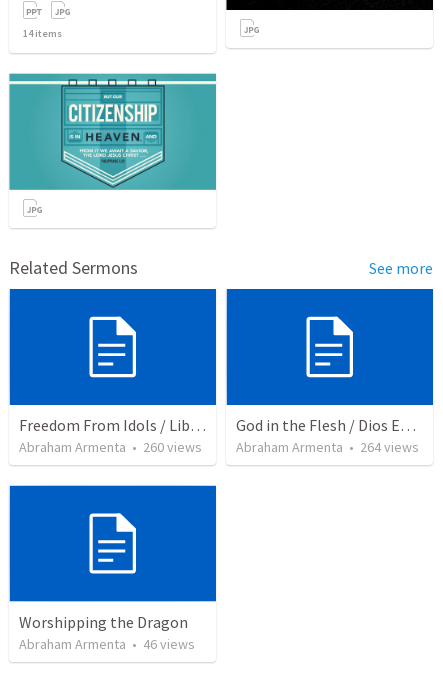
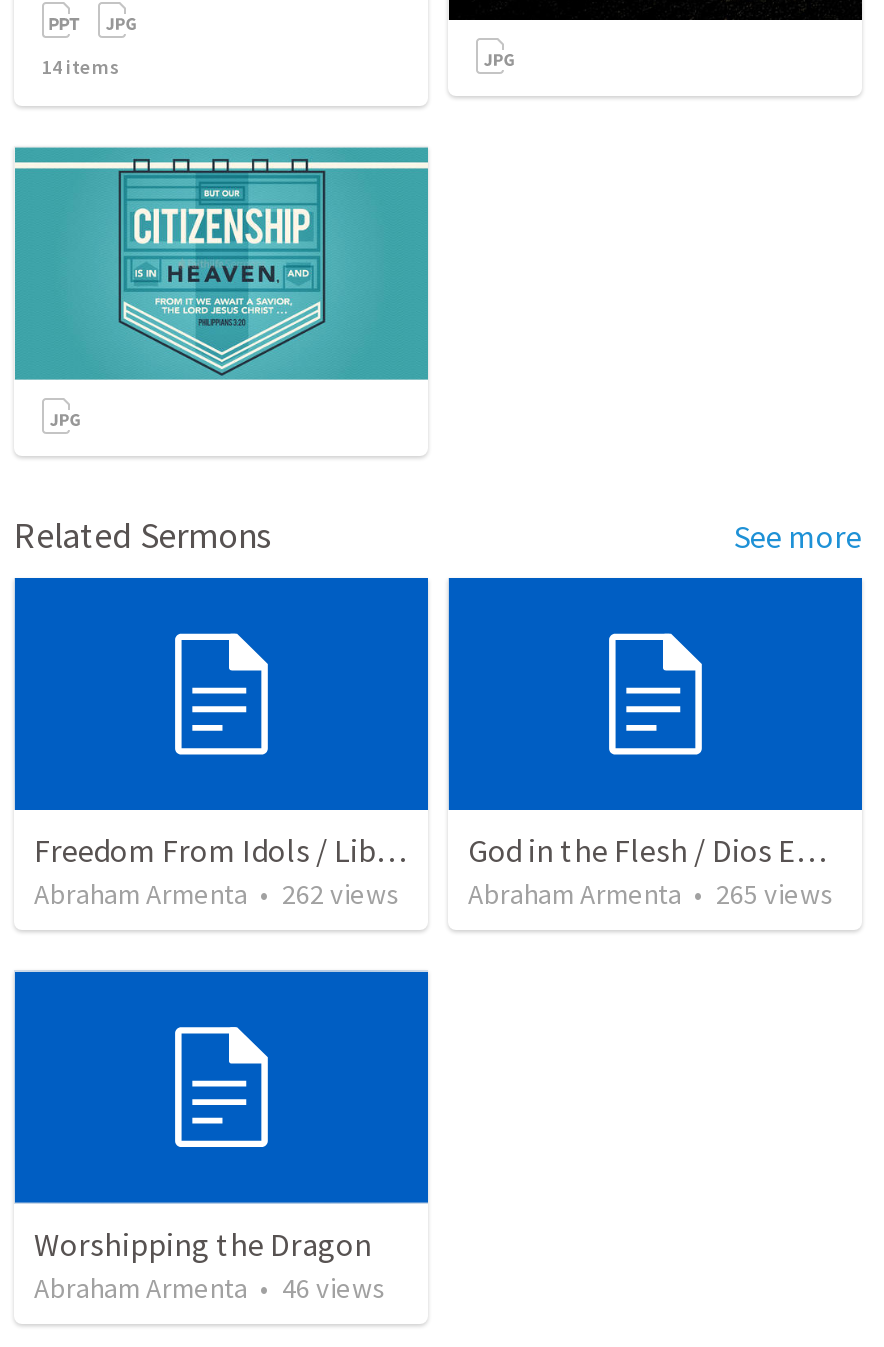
- Abraham Armenta • 260 views
+ Abraham Armenta • 262 views

- Abraham Armenta • 264 views
+ Abraham Armenta • 265 views
